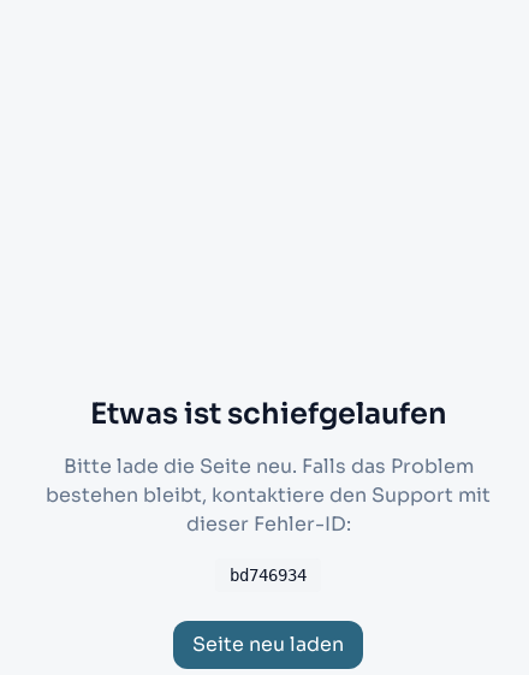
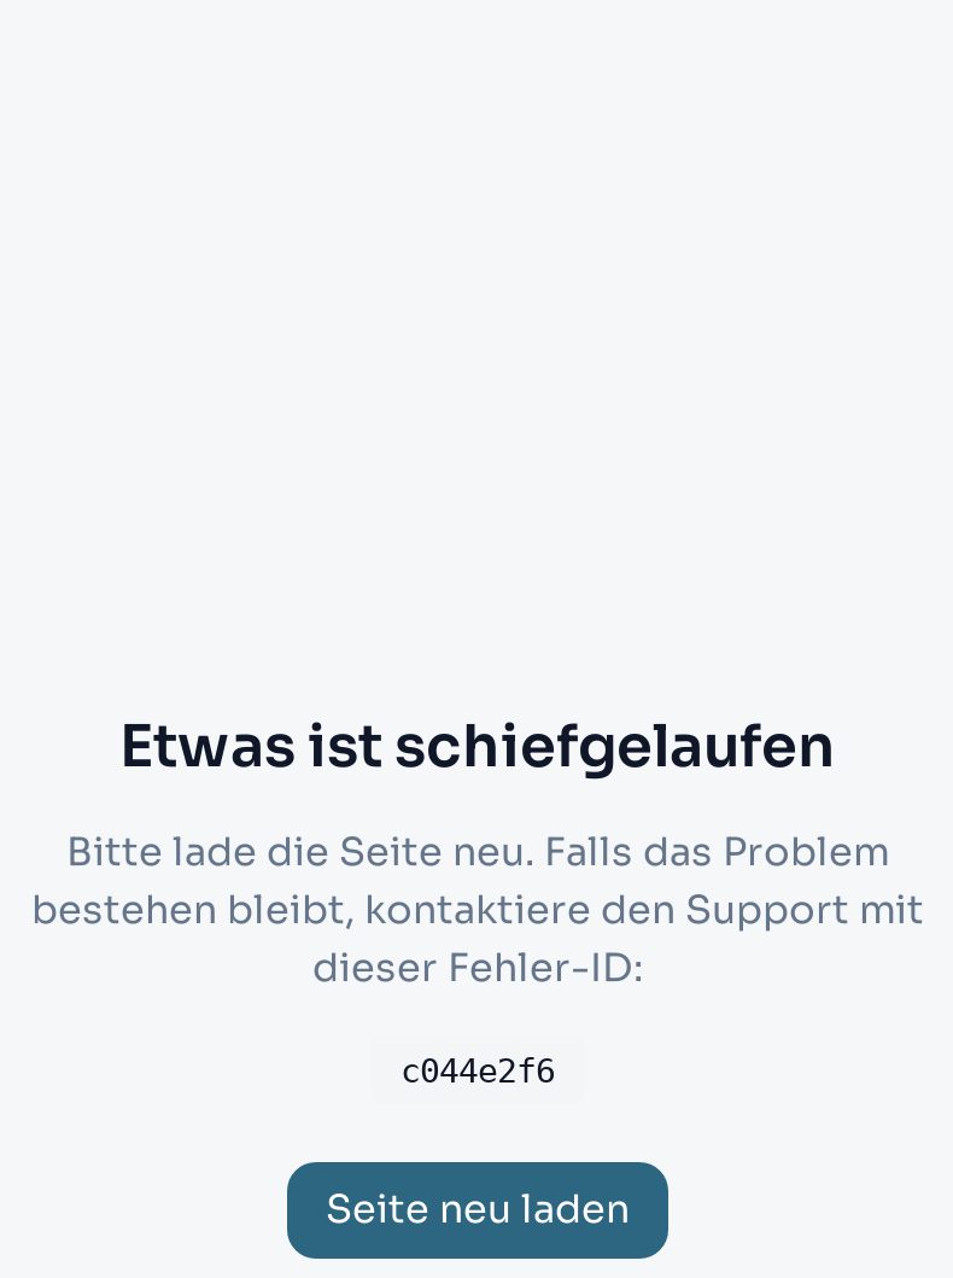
- bd746934
+ c044e2f6
